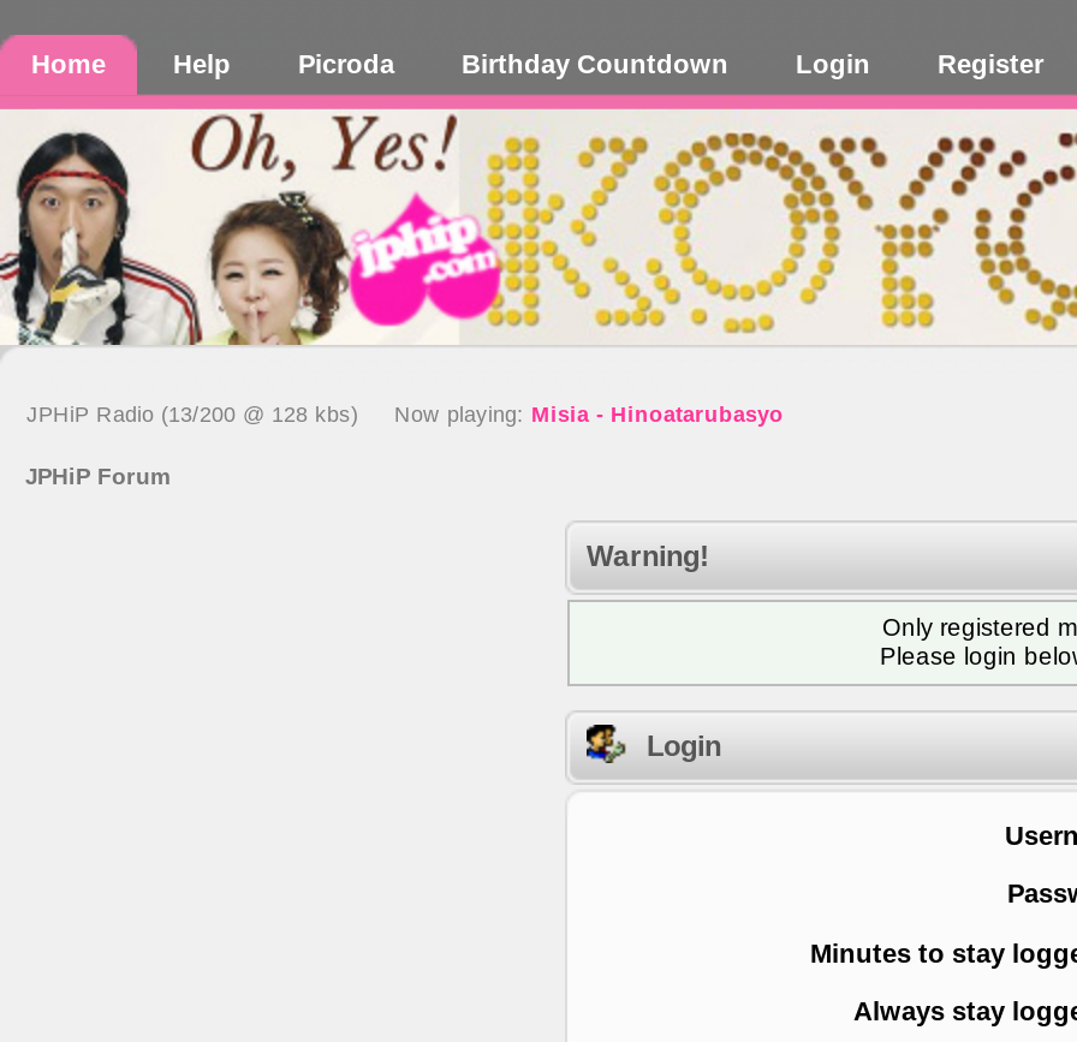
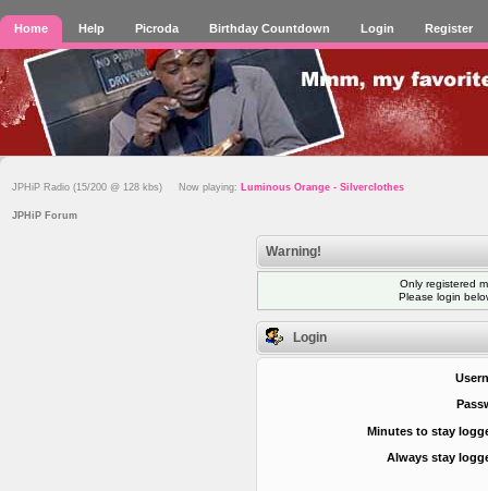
- [image]
- JPHiP Radio (13/200 @ 128 kbs) Now playing: Misia - Hinoatarubasyo
+ [image]
+ JPHiP Radio (15/200 @ 128 kbs) Now playing: Luminous Orange - Silverclothes
